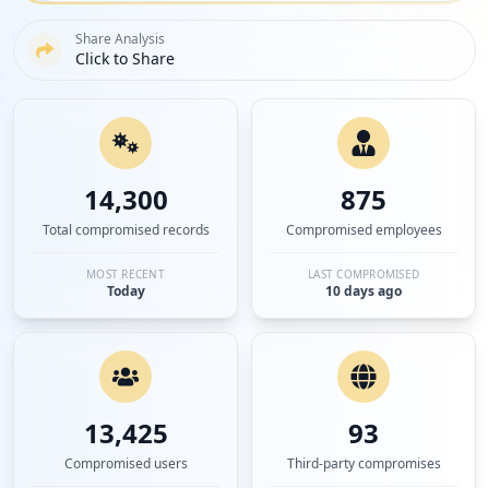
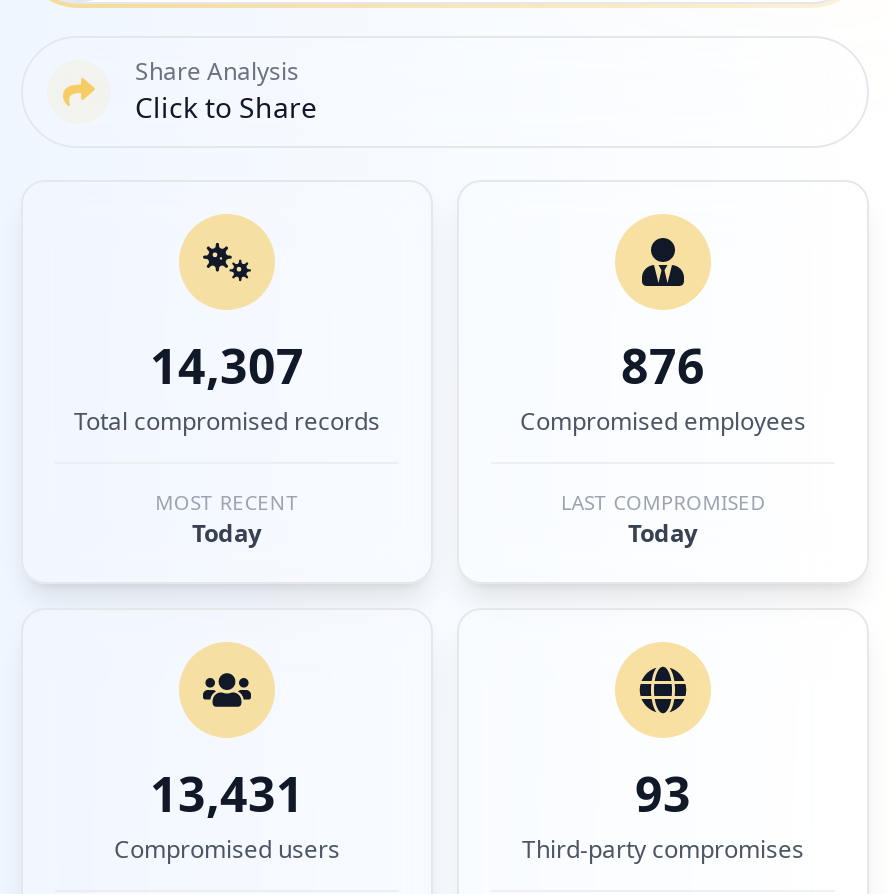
- 14,300
+ 14,307

- 875
+ 876

- 10 days ago
+ Today

- 13,425
+ 13,431
